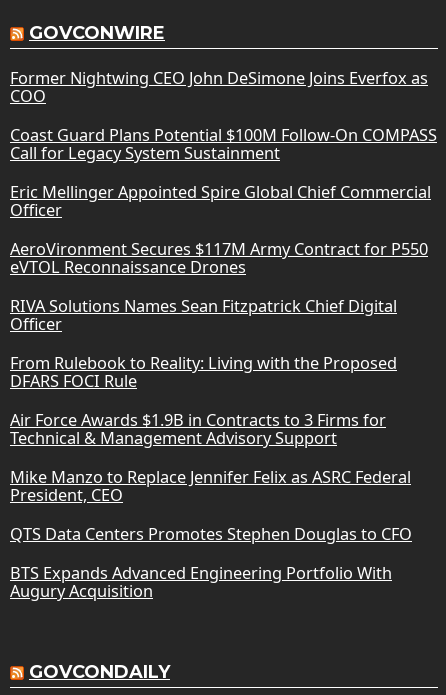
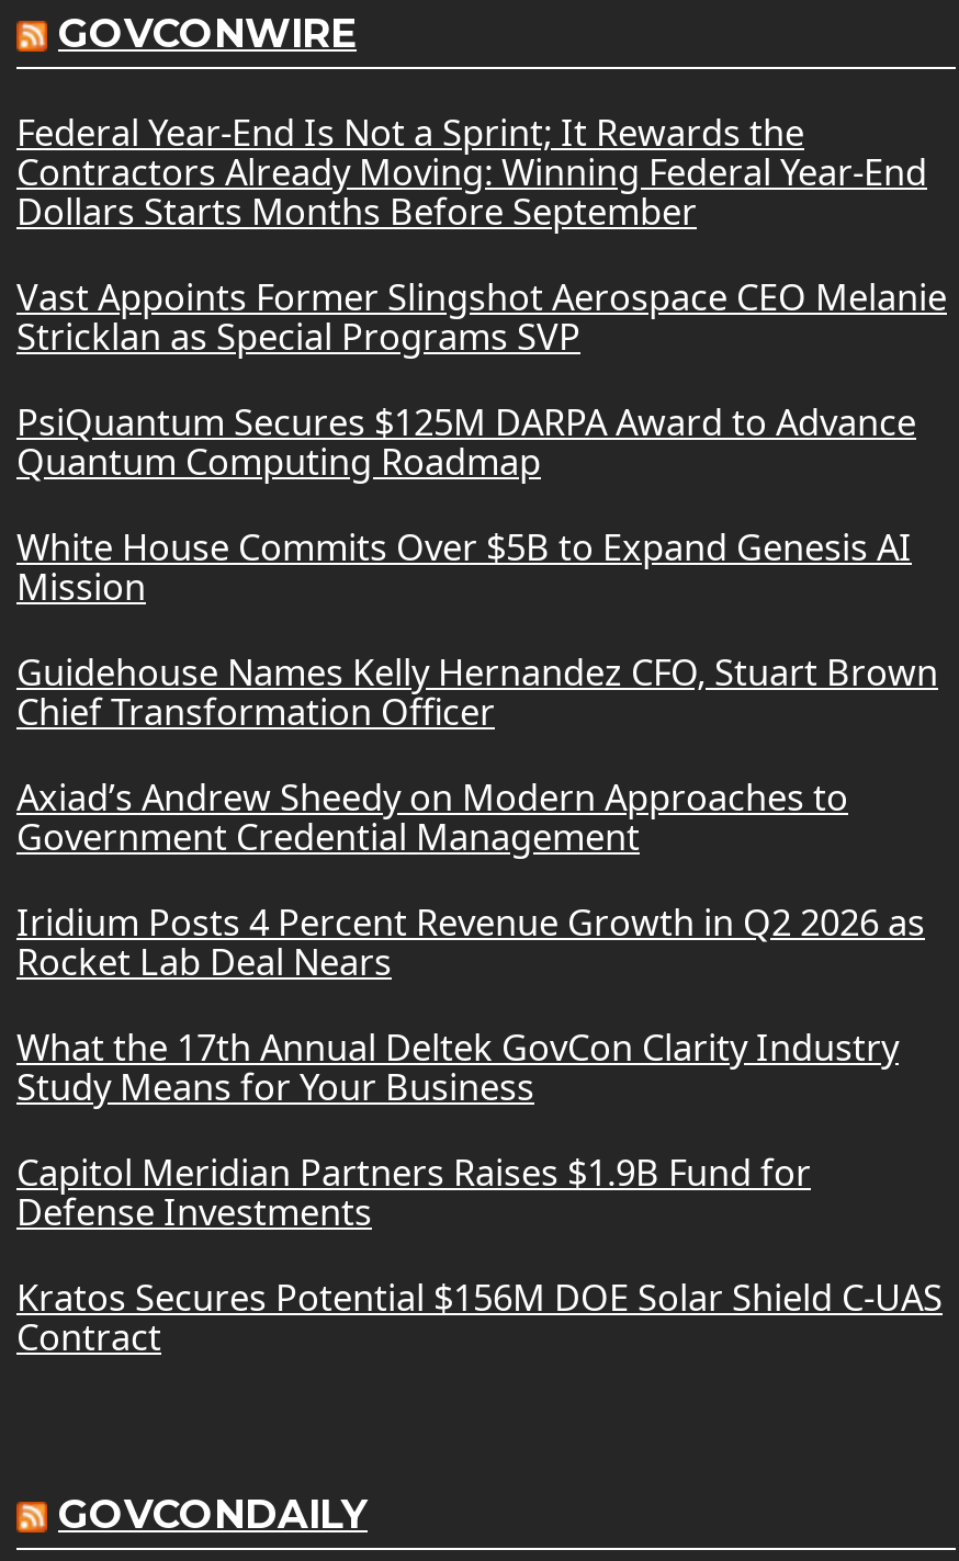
- Former Nightwing CEO John DeSimone Joins Everfox as
- COO
+ Federal Year-End Is Not a Sprint; It Rewards the
+ Contractors Already Moving: Winning Federal Year-End
+ Dollars Starts Months Before September

- Coast Guard Plans Potential $100M Follow-On COMPASS
- Call for Legacy System Sustainment
+ Vast Appoints Former Slingshot Aerospace CEO Melanie
+ Stricklan as Special Programs SVP

- Eric Mellinger Appointed Spire Global Chief Commercial
- Officer
+ PsiQuantum Secures $125M DARPA Award to Advance
+ Quantum Computing Roadmap

- AeroVironment Secures $117M Army Contract for P550
- eVTOL Reconnaissance Drones
+ White House Commits Over $5B to Expand Genesis AI
+ Mission

- RIVA Solutions Names Sean Fitzpatrick Chief Digital
- Officer
+ Guidehouse Names Kelly Hernandez CFO, Stuart Brown
+ Chief Transformation Officer

- From Rulebook to Reality: Living with the Proposed
- DFARS FOCI Rule
+ Axiad’s Andrew Sheedy on Modern Approaches to
+ Government Credential Management

- Air Force Awards $1.9B in Contracts to 3 Firms for
- Technical & Management Advisory Support
+ Iridium Posts 4 Percent Revenue Growth in Q2 2026 as
+ Rocket Lab Deal Nears

- Mike Manzo to Replace Jennifer Felix as ASRC Federal
- President, CEO
+ What the 17th Annual Deltek GovCon Clarity Industry
+ Study Means for Your Business

- QTS Data Centers Promotes Stephen Douglas to CFO
+ Capitol Meridian Partners Raises $1.9B Fund for
+ Defense Investments

- BTS Expands Advanced Engineering Portfolio With
- Augury Acquisition
+ Kratos Secures Potential $156M DOE Solar Shield C-UAS
+ Contract
